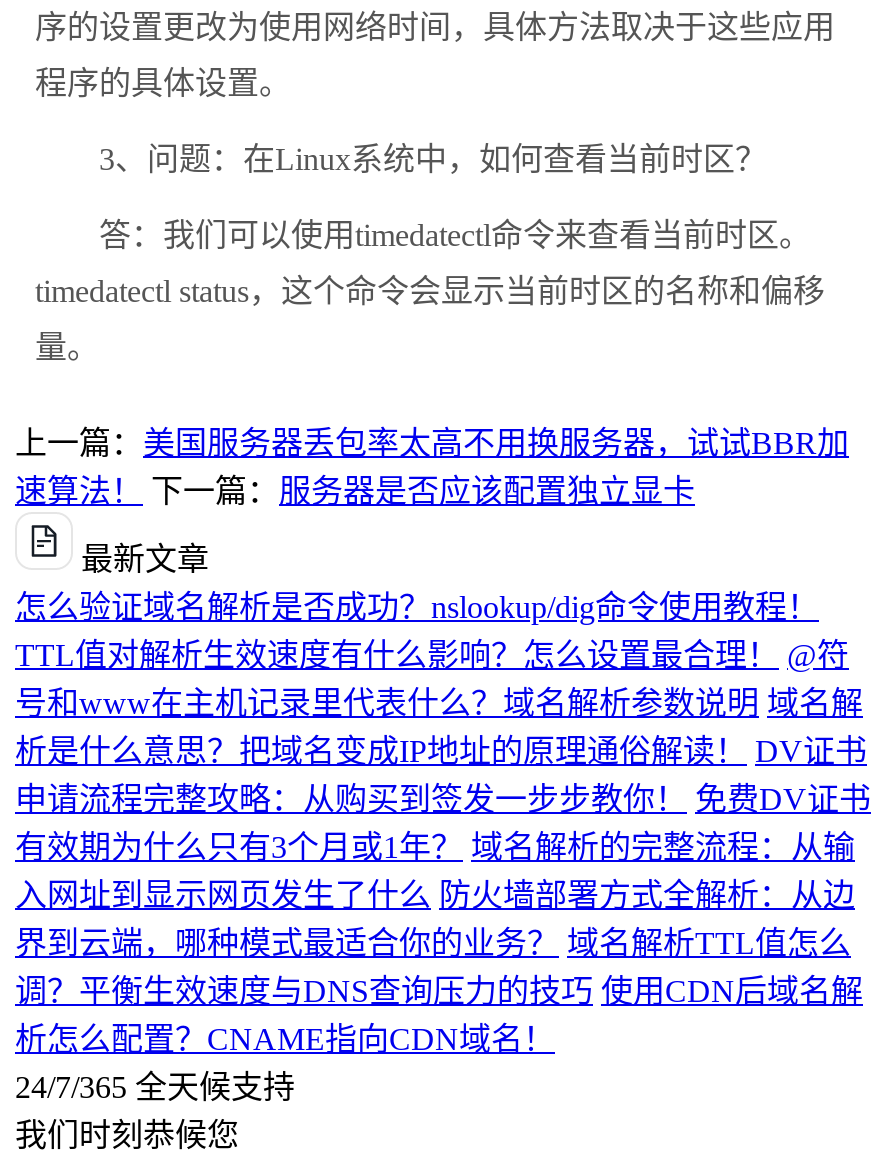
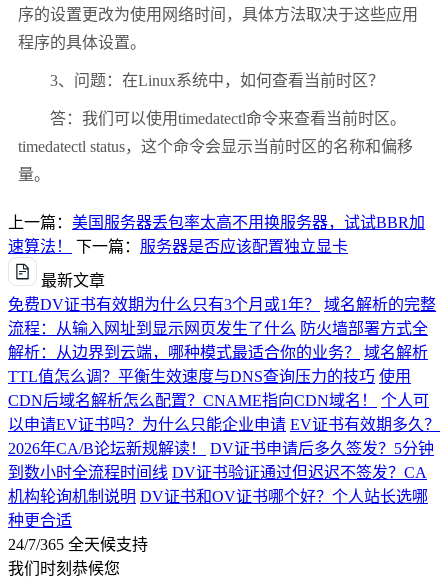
- 怎么验证域名解析是否成功？nslookup/dig命令使用教程！
- TTL值对解析生效速度有什么影响？怎么设置最合理！ @符
- 号和www在主机记录里代表什么？域名解析参数说明 域名解
- 析是什么意思？把域名变成IP地址的原理通俗解读！ DV证书
- 申请流程完整攻略：从购买到签发一步步教你！ 免费DV证书
- 有效期为什么只有3个月或1年？ 域名解析的完整流程：从输
- 入网址到显示网页发生了什么 防火墙部署方式全解析：从边
- 界到云端，哪种模式最适合你的业务？ 域名解析TTL值怎么
- 调？平衡生效速度与DNS查询压力的技巧 使用CDN后域名解
- 析怎么配置？CNAME指向CDN域名！
+ 免费DV证书有效期为什么只有3个月或1年？ 域名解析的完整
+ 流程：从输入网址到显示网页发生了什么 防火墙部署方式全
+ 解析：从边界到云端，哪种模式最适合你的业务？ 域名解析
+ TTL值怎么调？平衡生效速度与DNS查询压力的技巧 使用
+ CDN后域名解析怎么配置？CNAME指向CDN域名！ 个人可
+ 以申请EV证书吗？为什么只能企业申请 EV证书有效期多久？
+ 2026年CA/B论坛新规解读！ DV证书申请后多久签发？5分钟
+ 到数小时全流程时间线 DV证书验证通过但迟迟不签发？CA
+ 机构轮询机制说明 DV证书和OV证书哪个好？个人站长选哪
+ 种更合适
